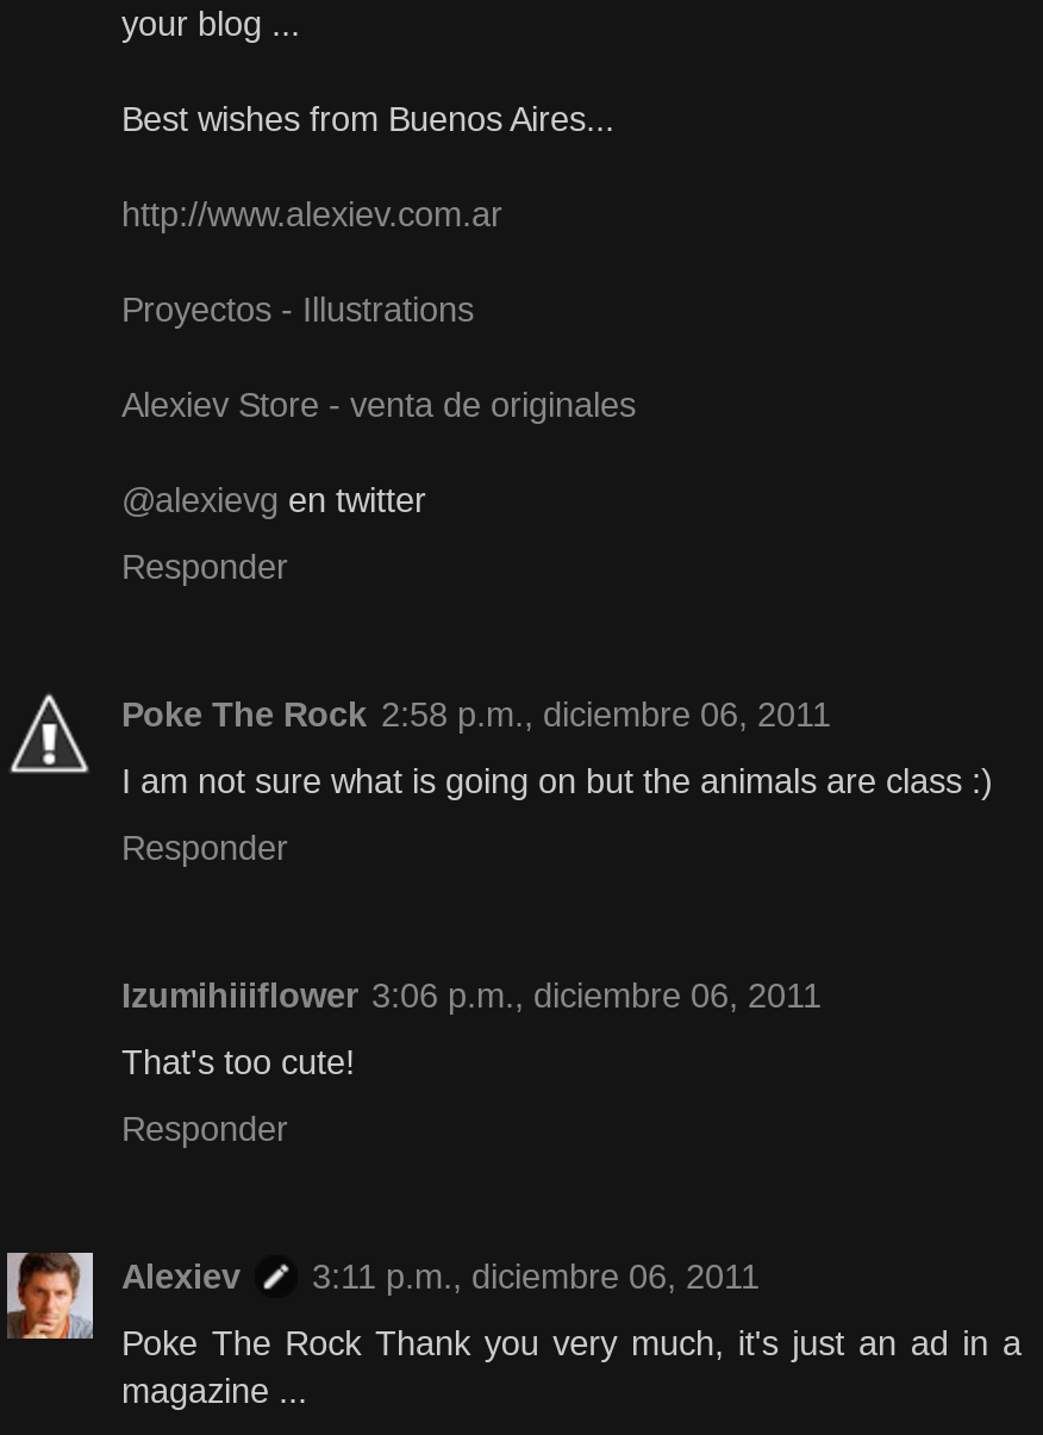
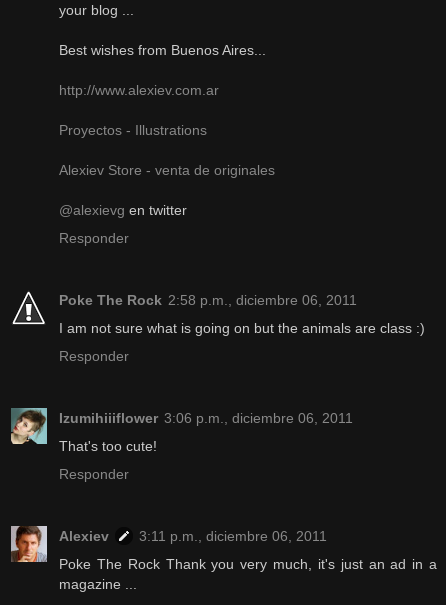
+ [image]
